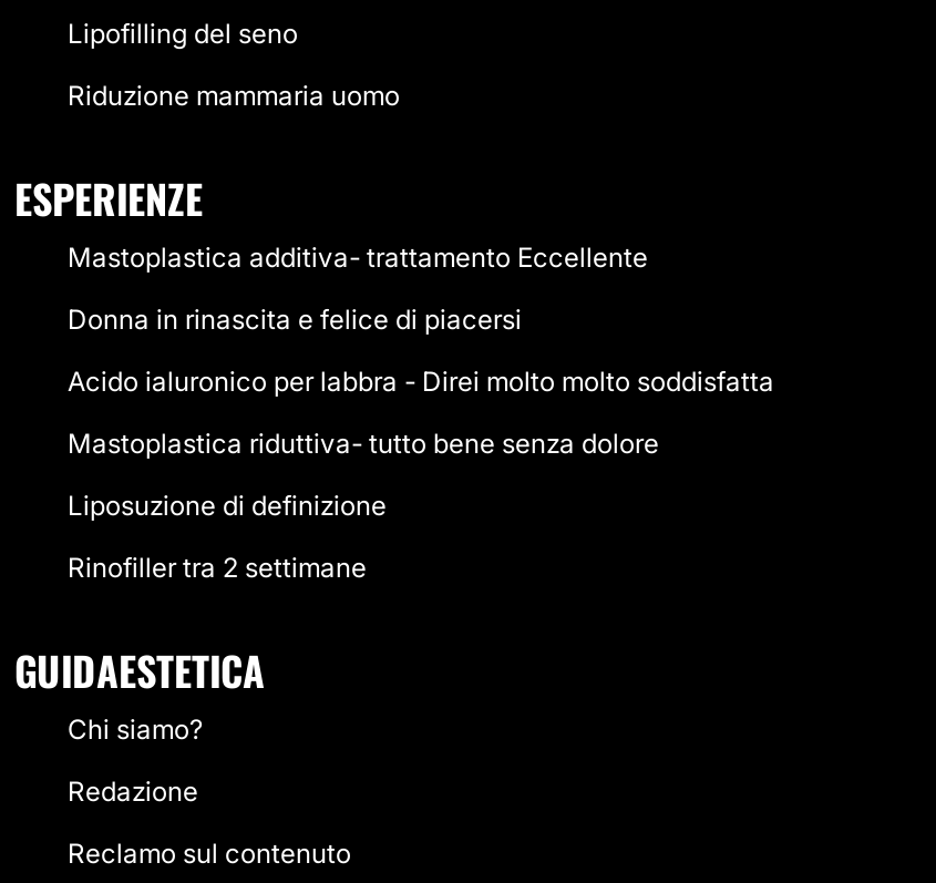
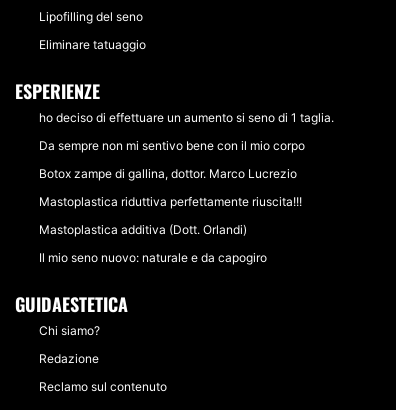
- Riduzione mammaria uomo
+ Eliminare tatuaggio

- Mastoplastica additiva- trattamento Eccellente
+ ho deciso di effettuare un aumento si seno di 1 taglia.

- Donna in rinascita e felice di piacersi
+ Da sempre non mi sentivo bene con il mio corpo

- Acido ialuronico per labbra - Direi molto molto soddisfatta
+ Botox zampe di gallina, dottor. Marco Lucrezio

- Mastoplastica riduttiva- tutto bene senza dolore
+ Mastoplastica riduttiva perfettamente riuscita!!!

- Liposuzione di definizione
+ Mastoplastica additiva (Dott. Orlandi)

- Rinofiller tra 2 settimane
+ Il mio seno nuovo: naturale e da capogiro
